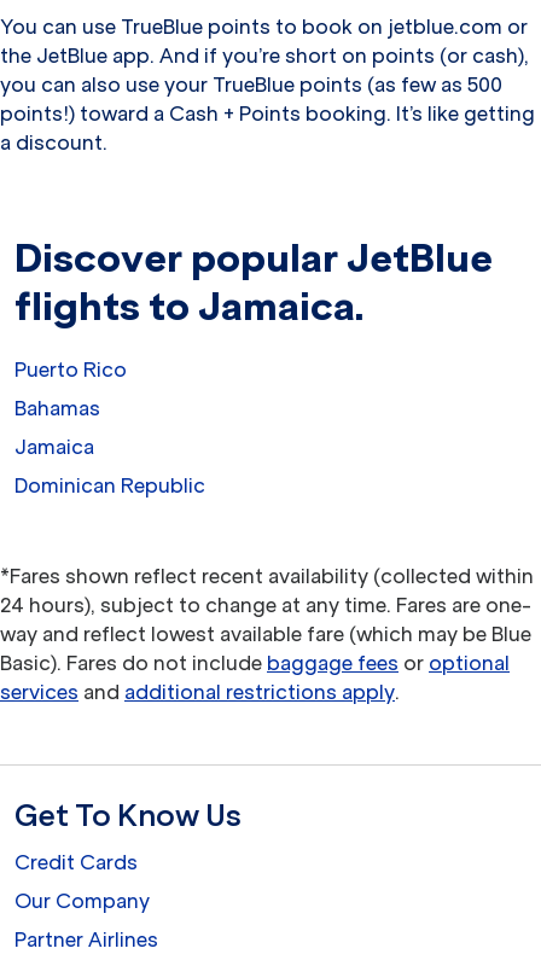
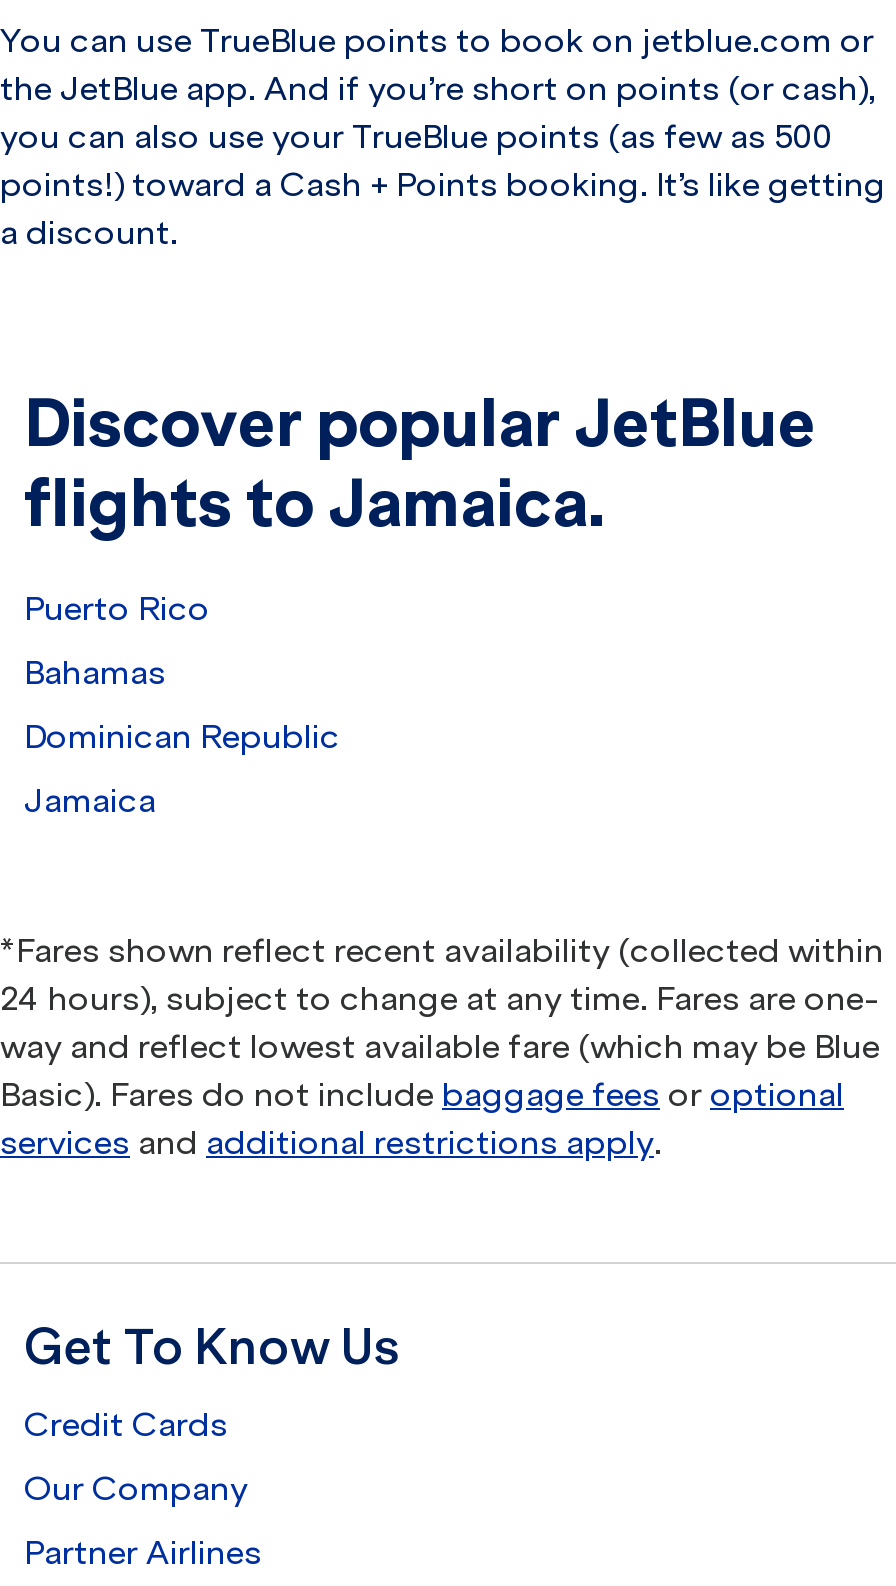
moved down: Jamaica

moved up: Dominican Republic
